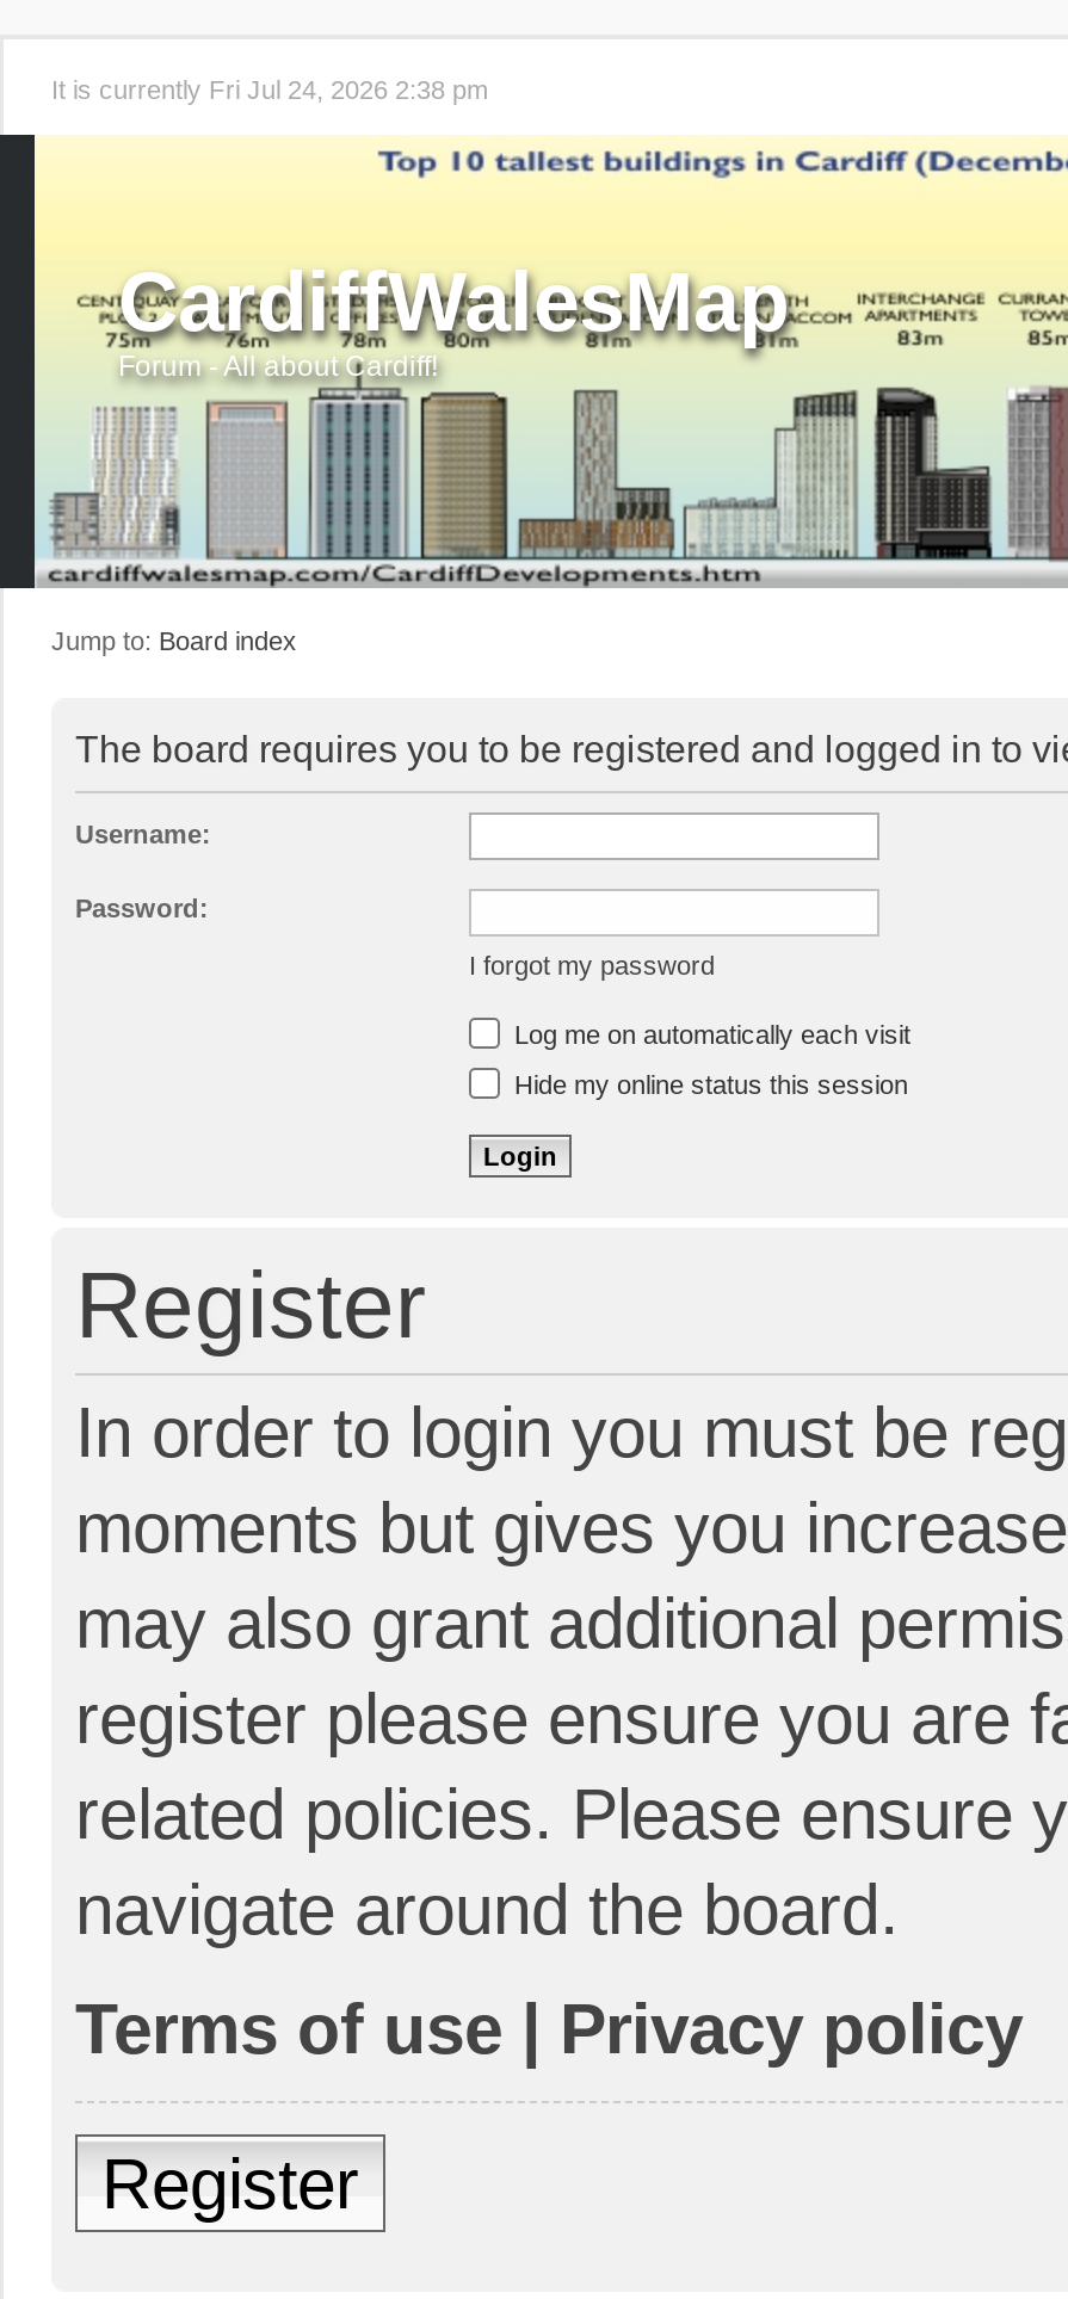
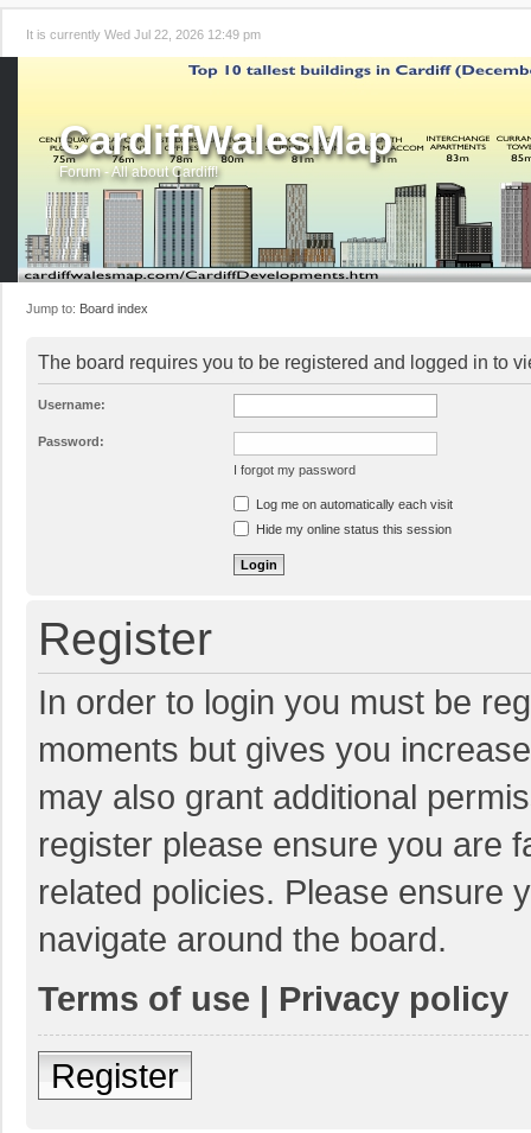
- It is currently Fri Jul 24, 2026 2:38 pm
+ It is currently Wed Jul 22, 2026 12:49 pm
